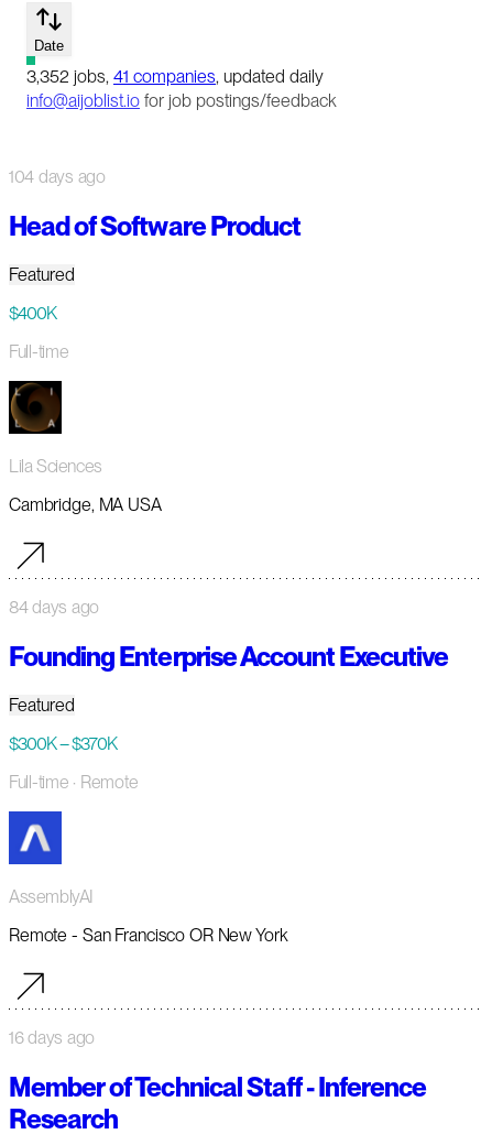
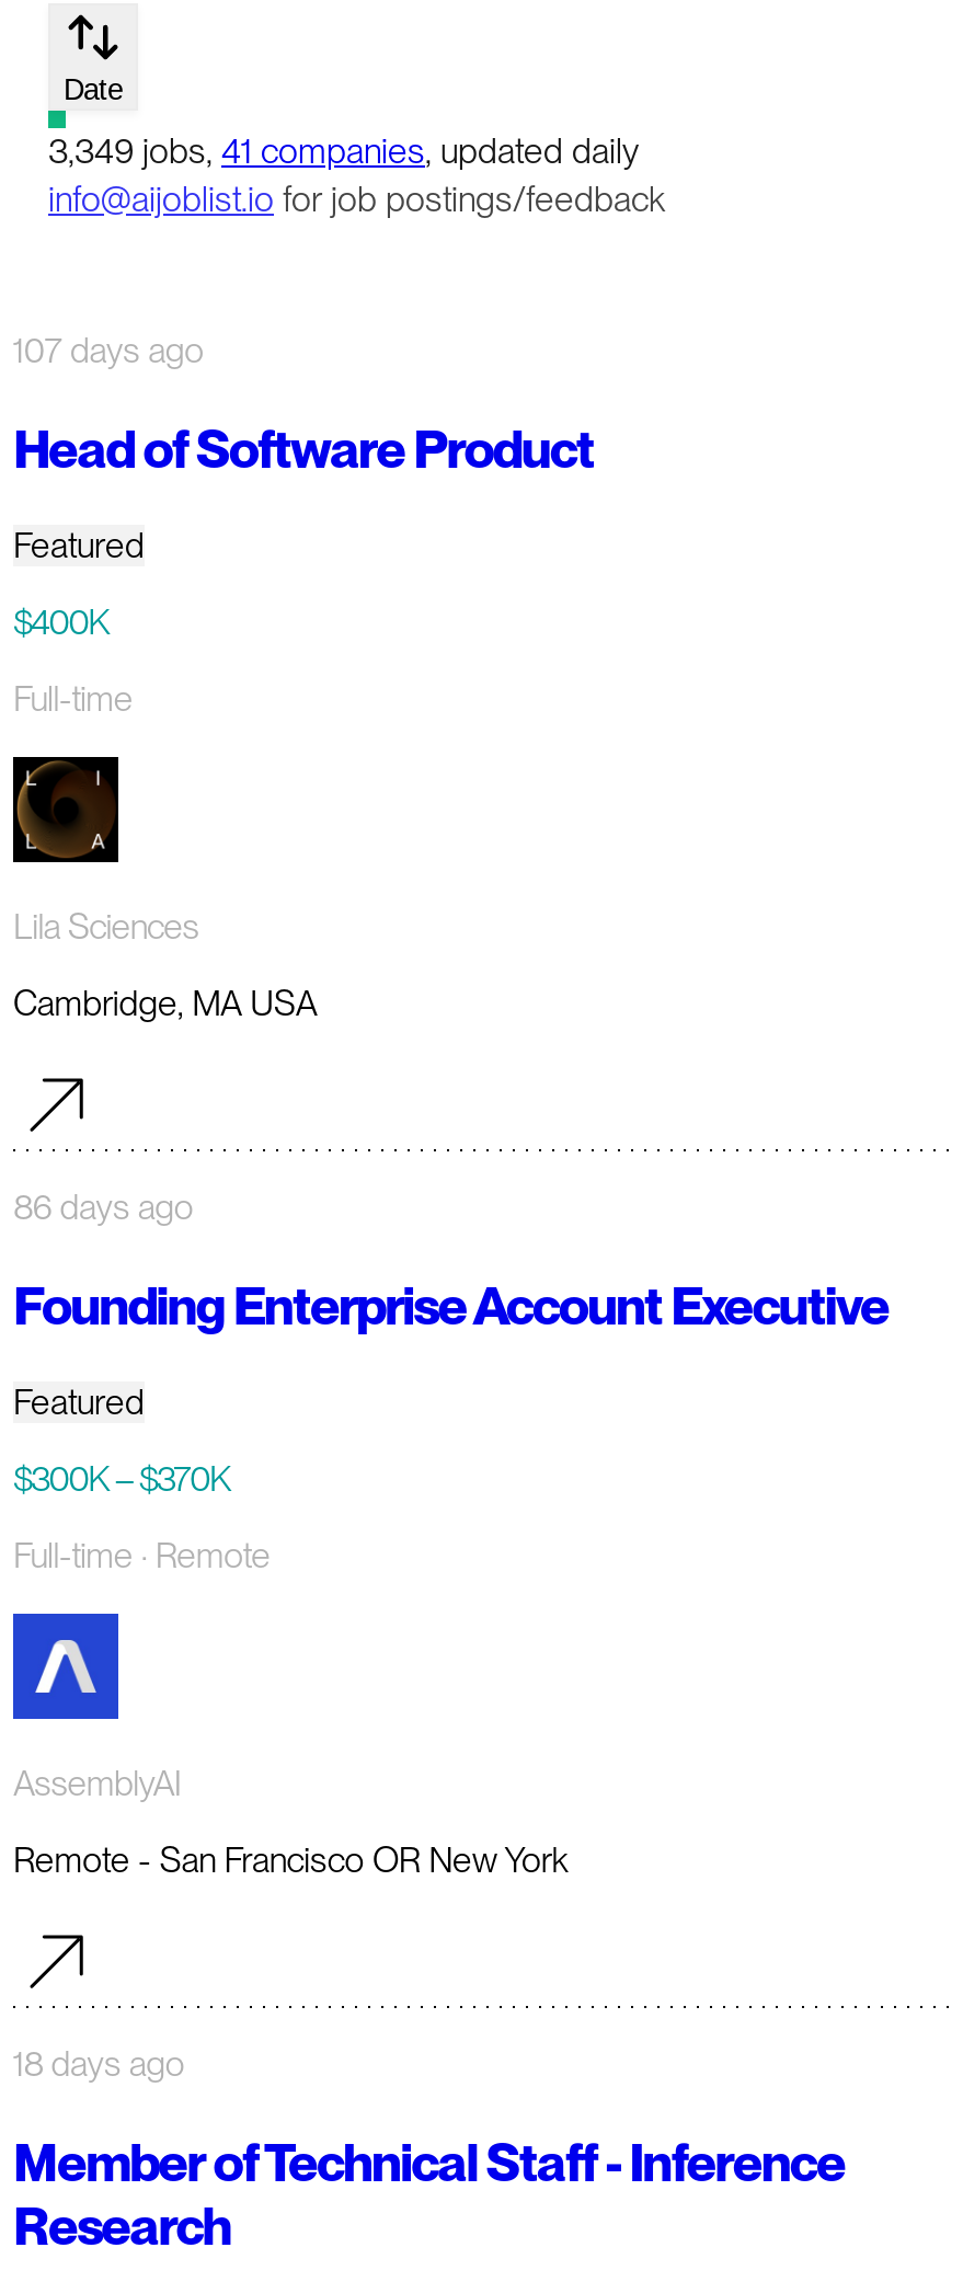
- 3,352 jobs, 41 companies, updated daily
+ 3,349 jobs, 41 companies, updated daily

- 104 days ago
+ 107 days ago

- 84 days ago
+ 86 days ago

- 16 days ago
+ 18 days ago
